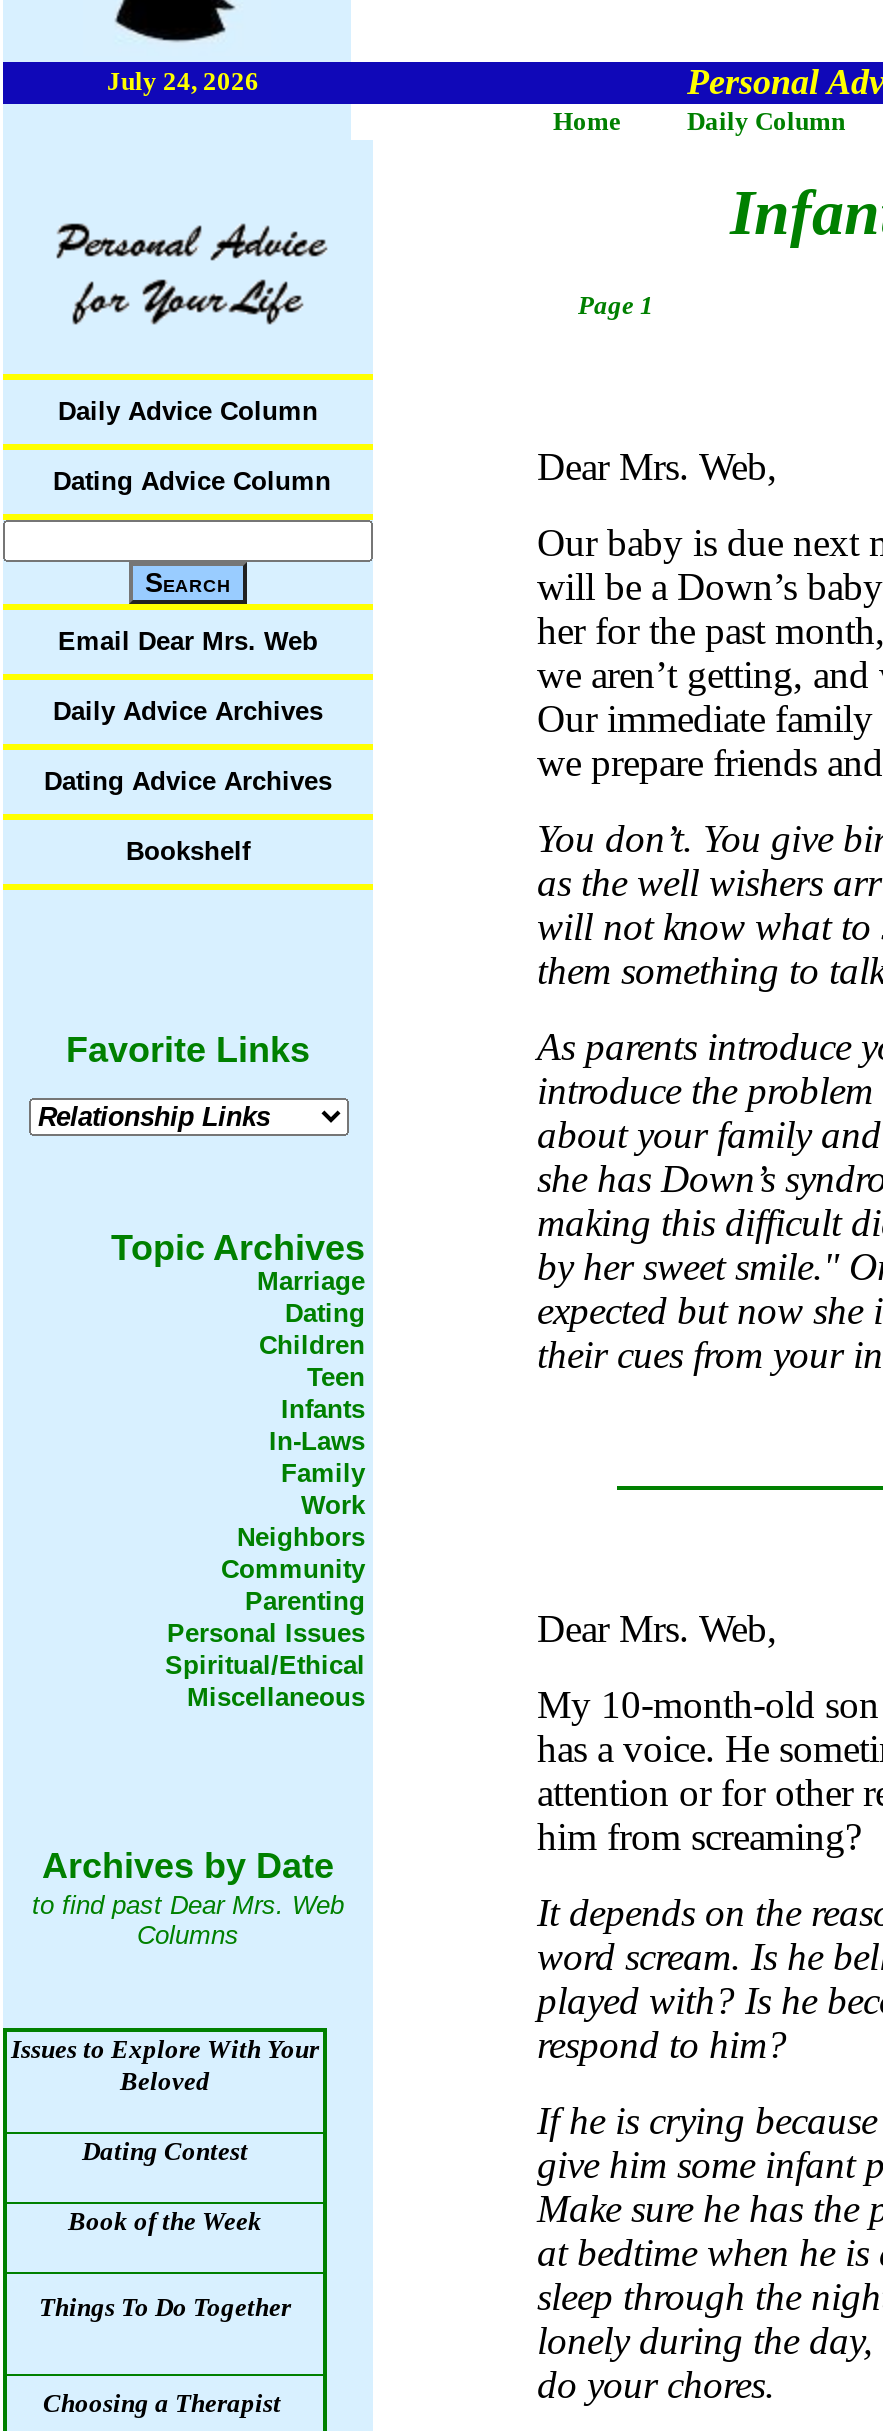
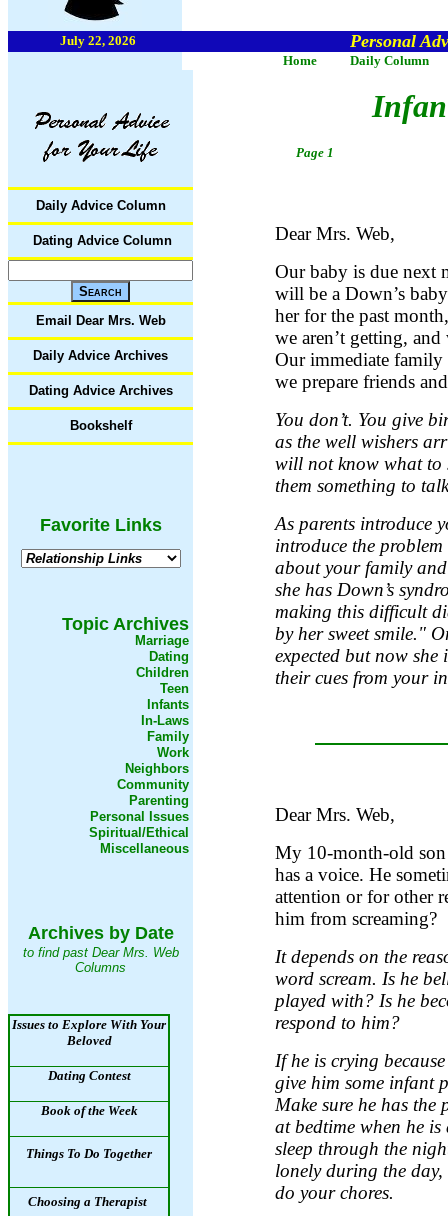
- July 24, 2026
+ July 22, 2026
